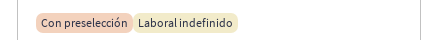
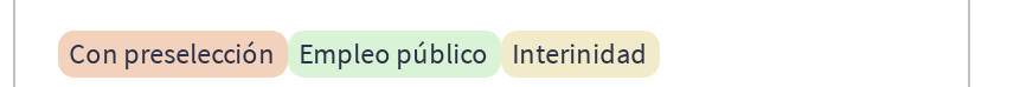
- Laboral indefinido
+ Empleo público
+ Interinidad
